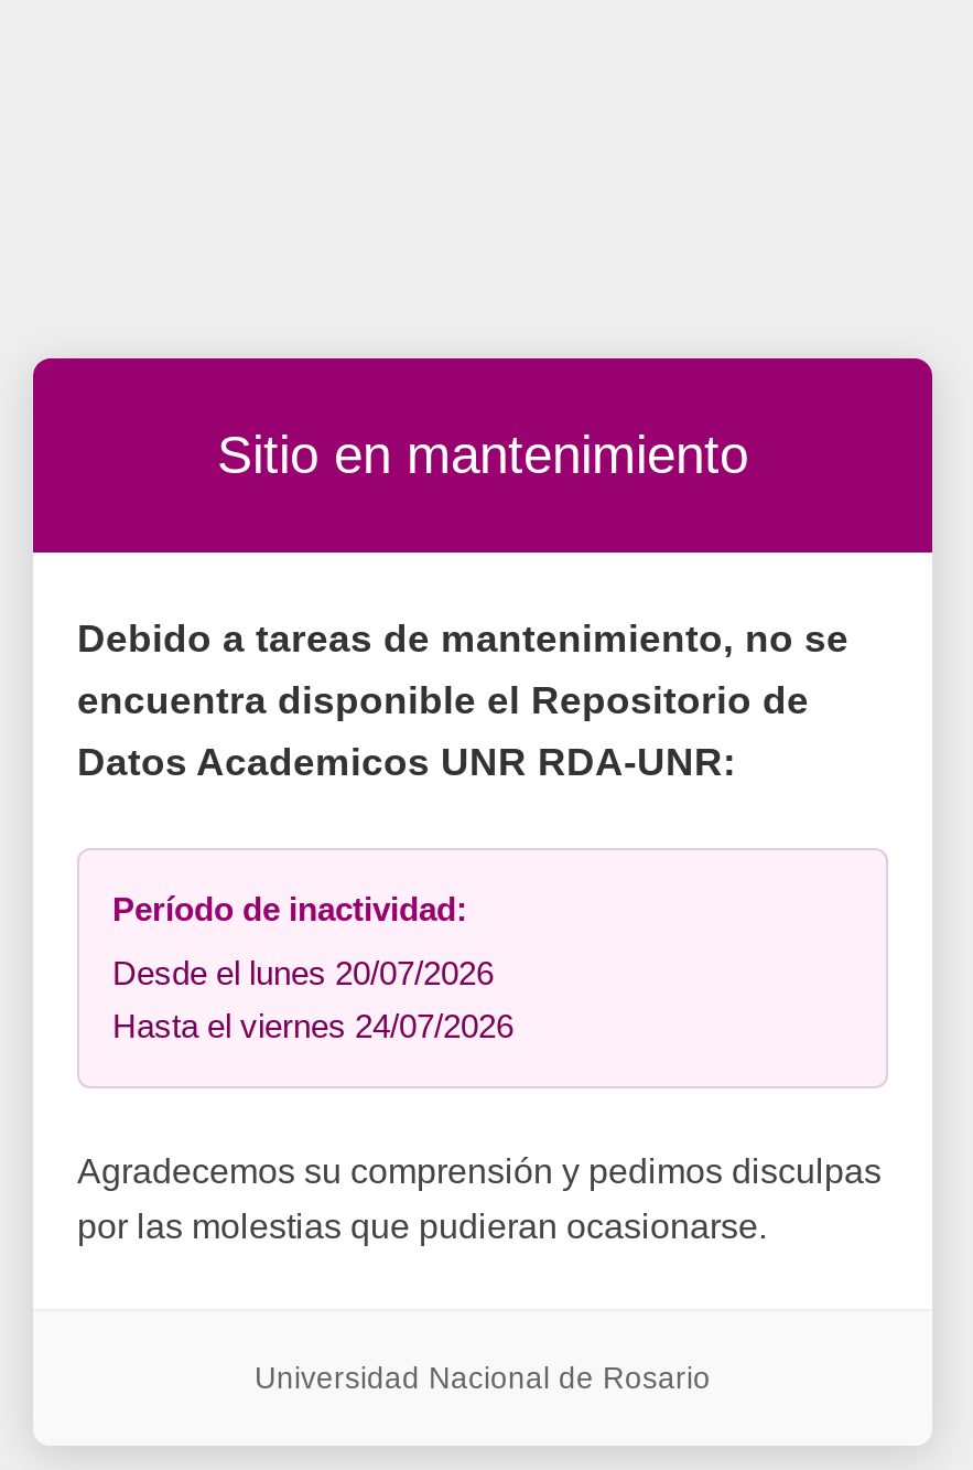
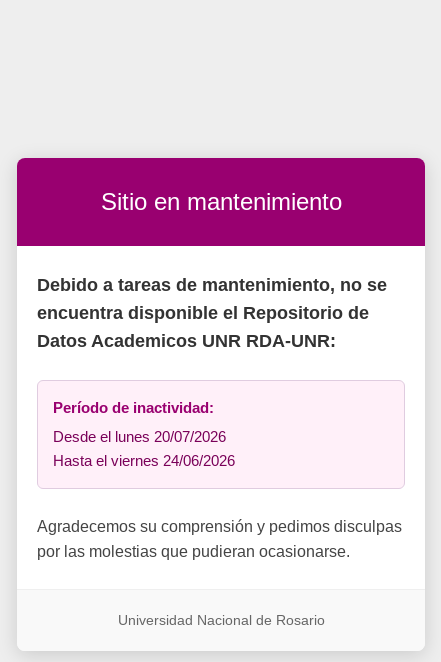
- Hasta el viernes 24/07/2026
+ Hasta el viernes 24/06/2026
